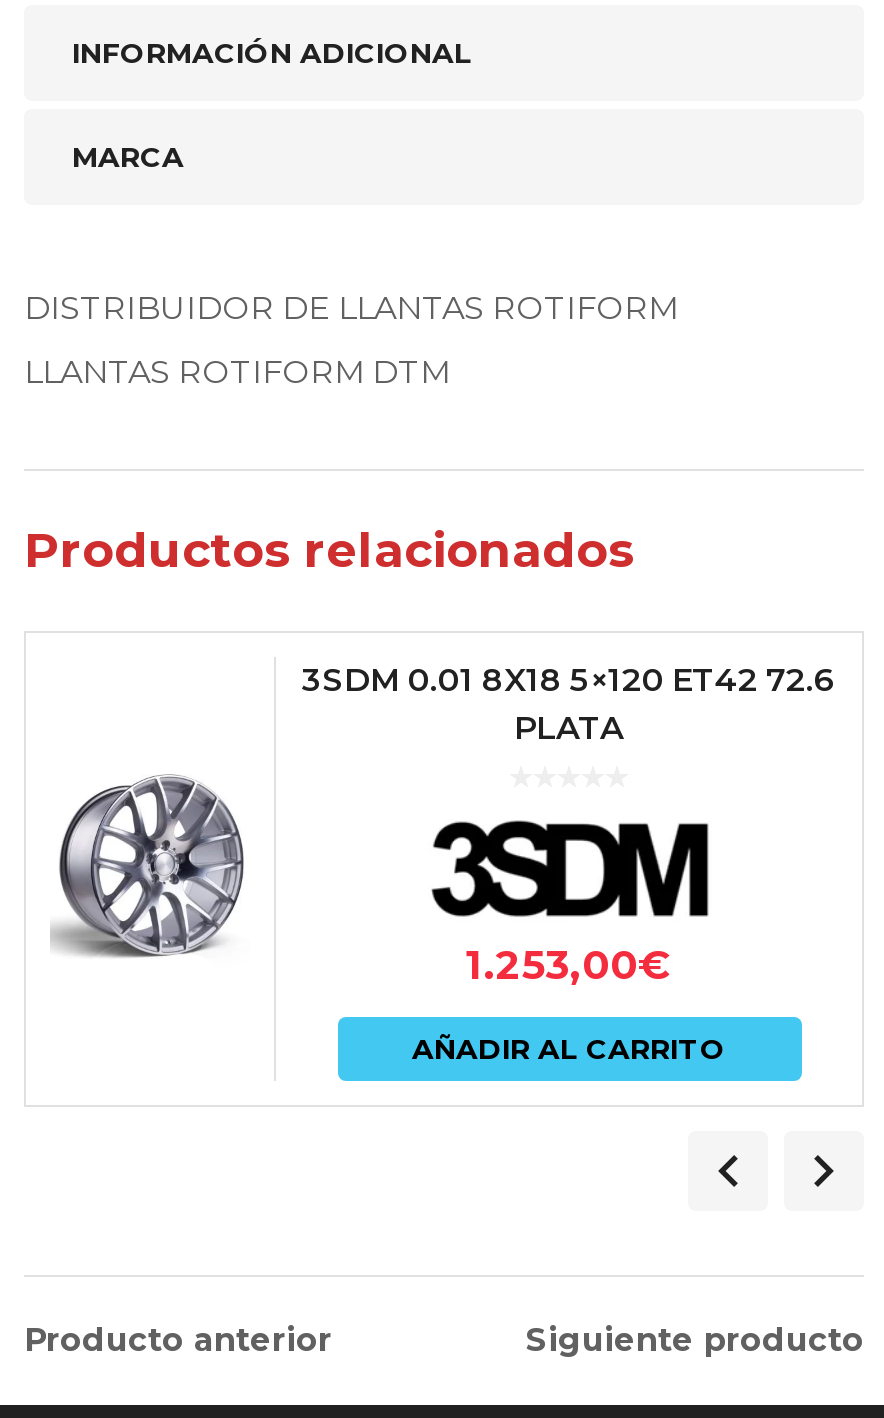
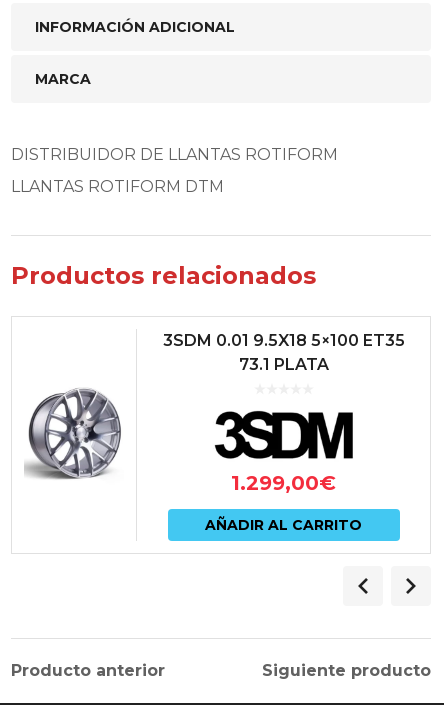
- 3SDM 0.01 8X18 5×120 ET42 72.6
- PLATA
+ 3SDM 0.01 9.5X18 5×100 ET35
+ 73.1 PLATA

- 1.253,00€
+ 1.299,00€
